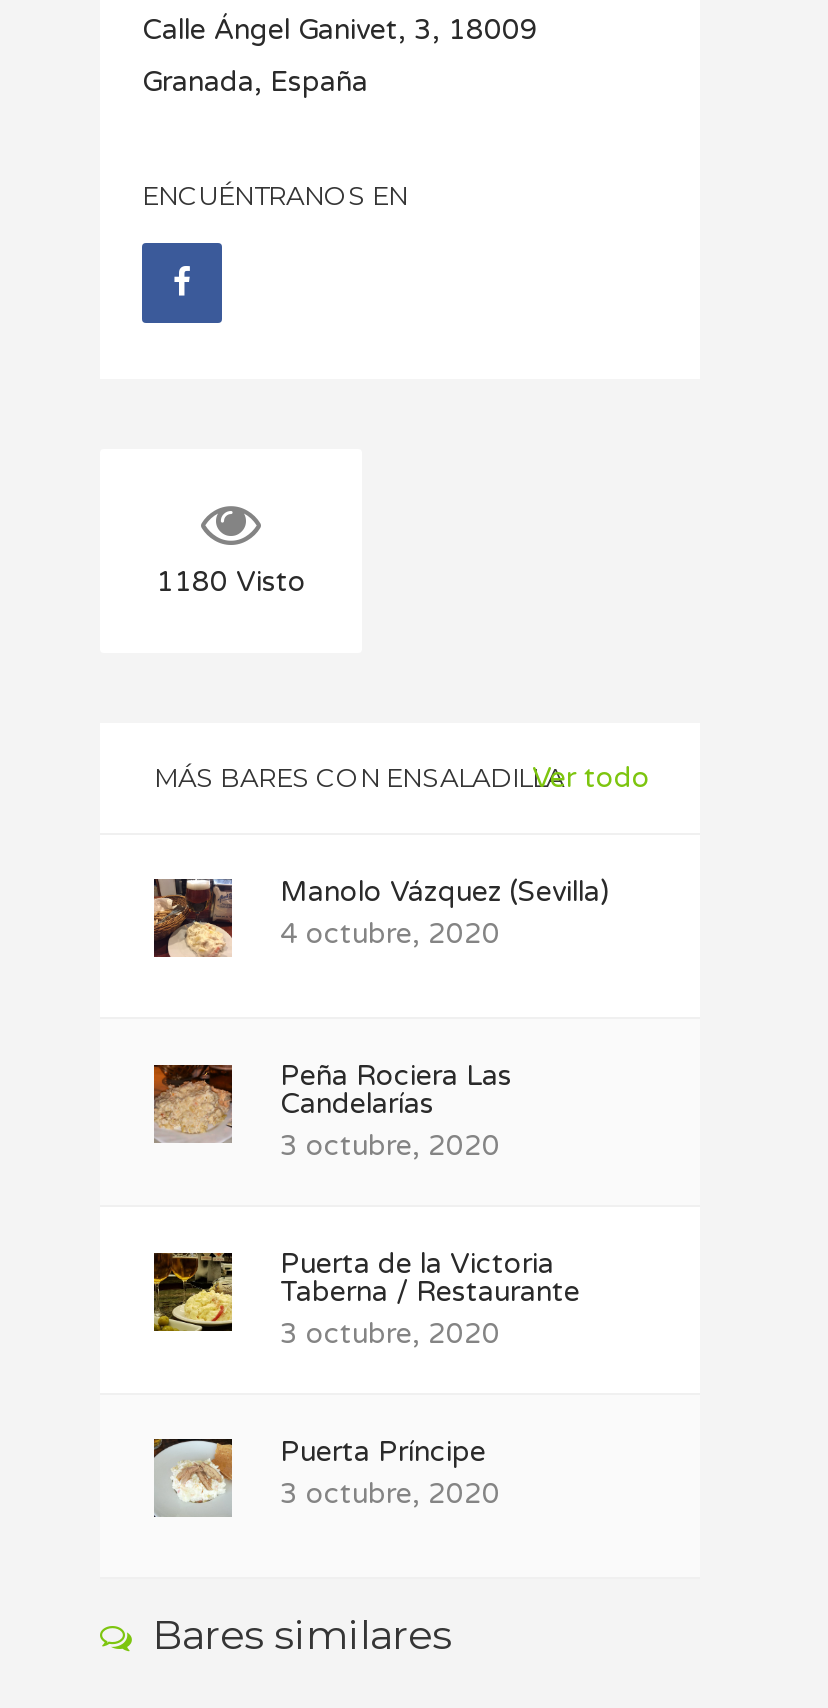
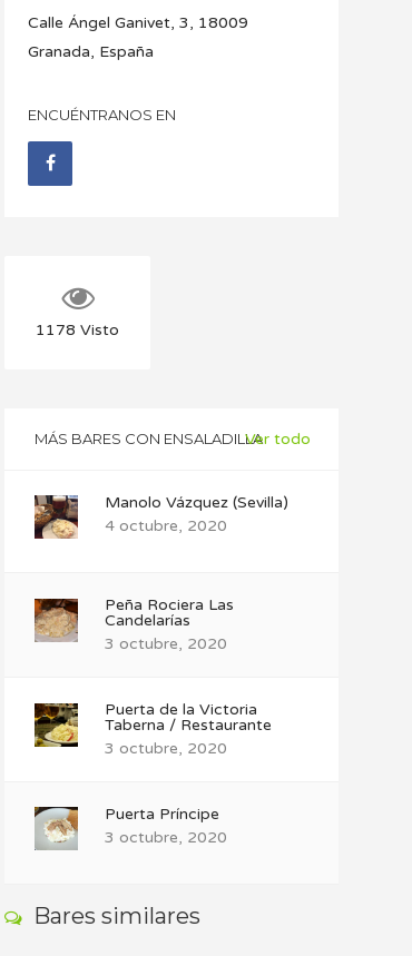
- 1180 Visto
+ 1178 Visto
